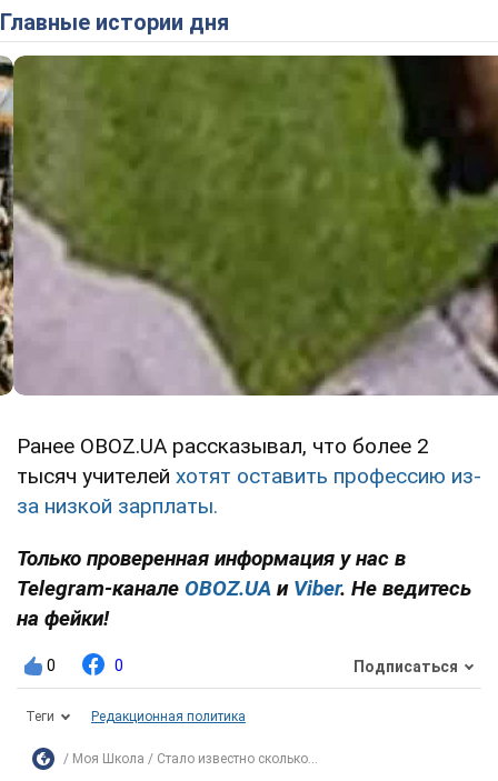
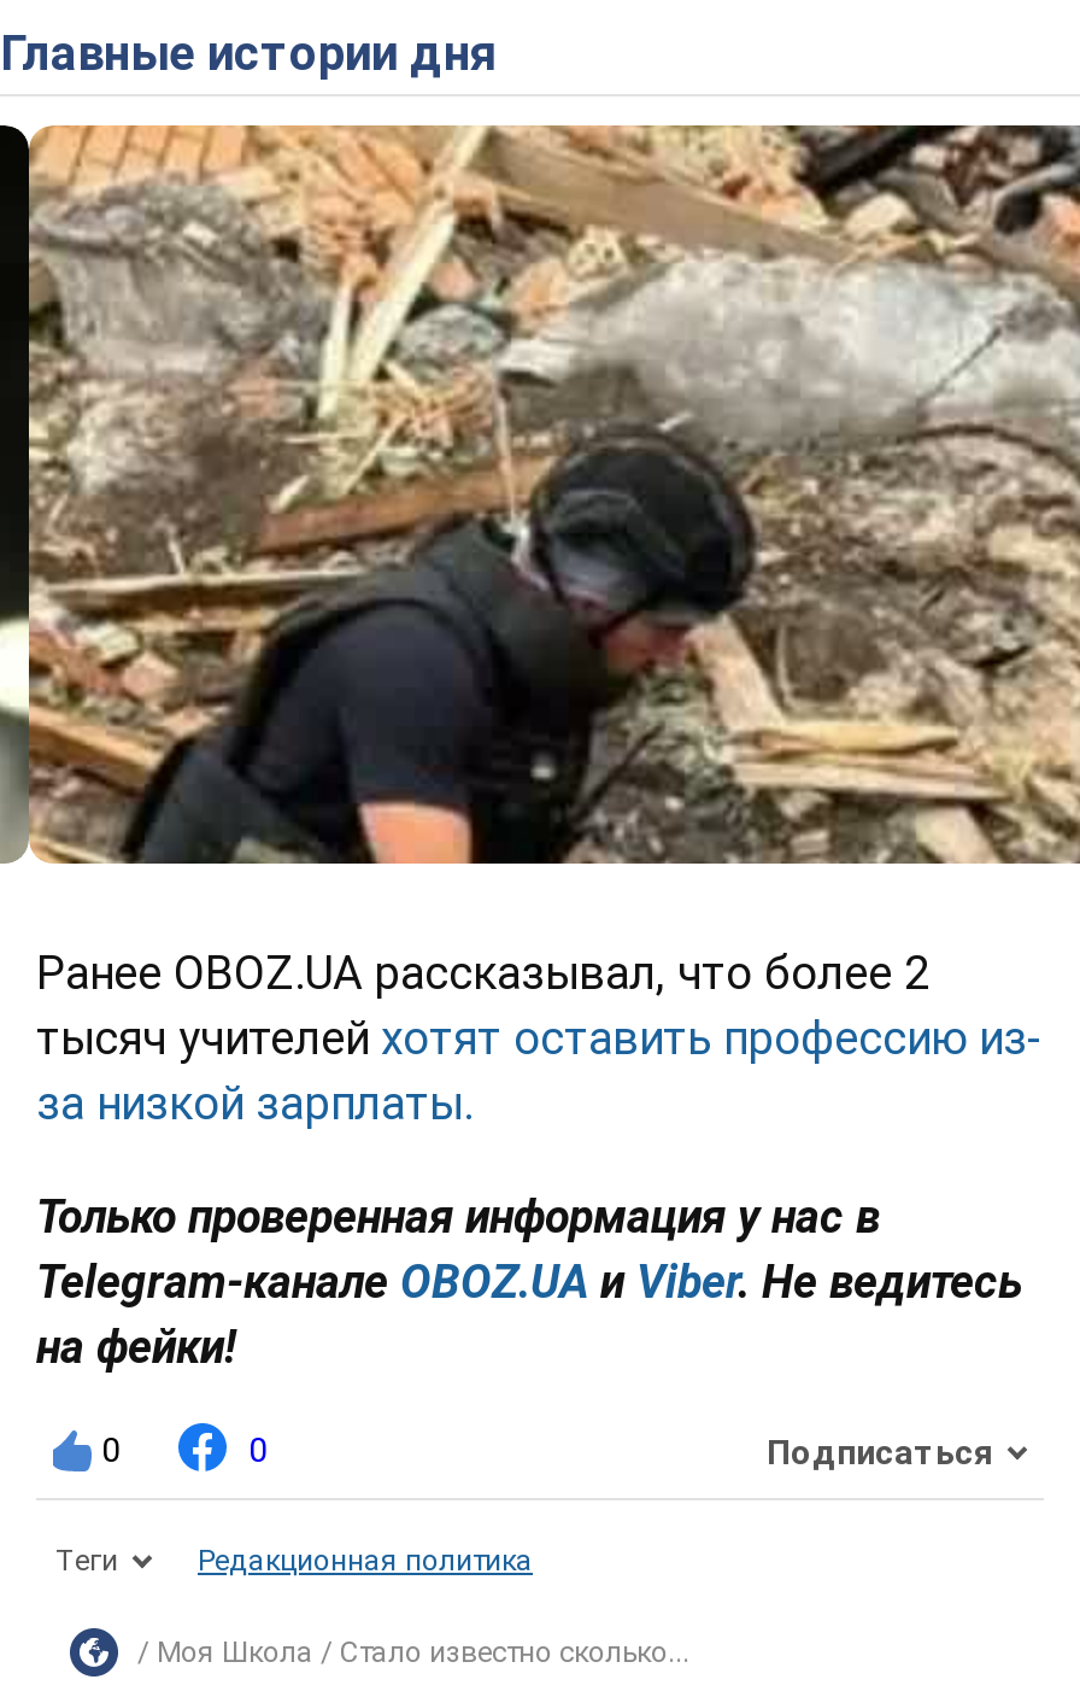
- [image]
+ [image]
